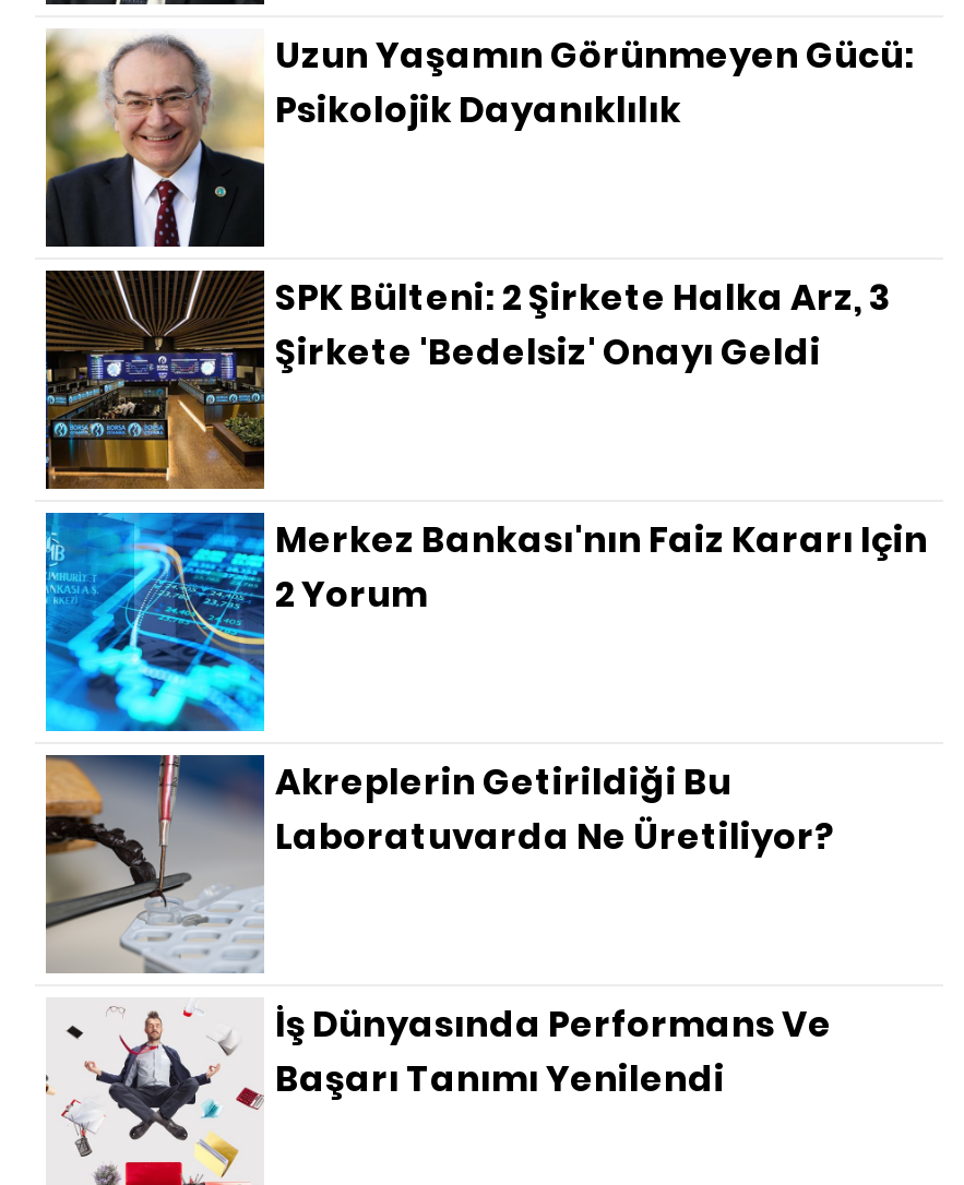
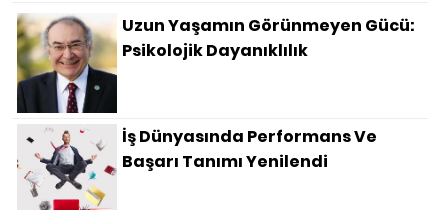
- [image]
- SPK Bülteni: 2 Şirkete Halka Arz, 3
- Şirkete 'bedelsiz' Onayı Geldi

- [image]
- Merkez Bankası'nın Faiz Kararı Için
- 2 Yorum

- [image]
- Akreplerin Getirildiği Bu
- Laboratuvarda Ne Üretiliyor?
